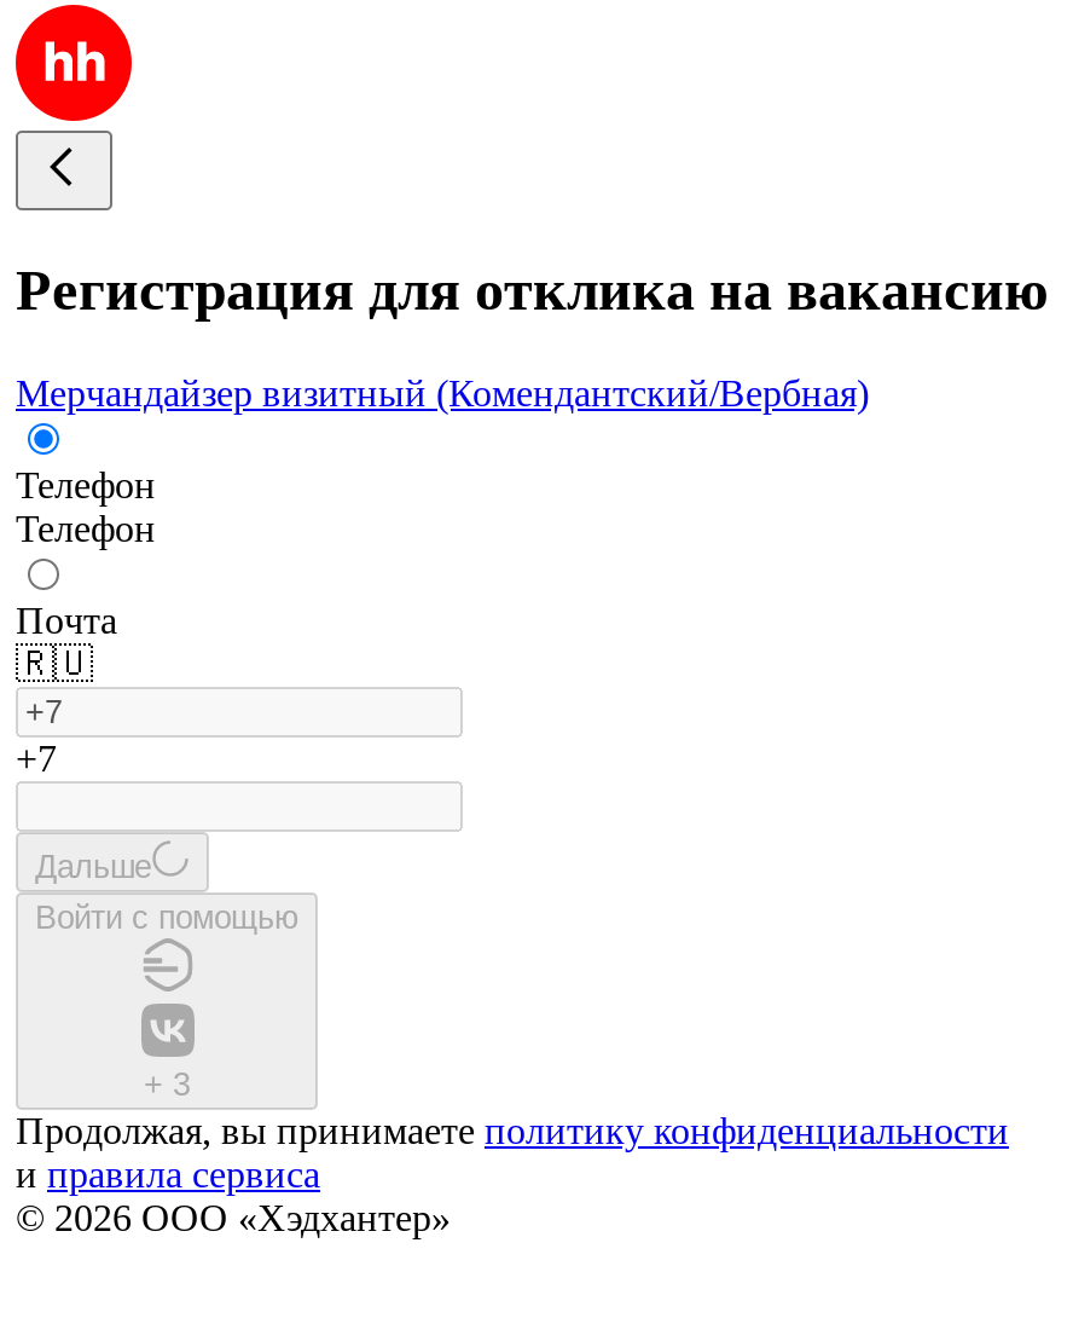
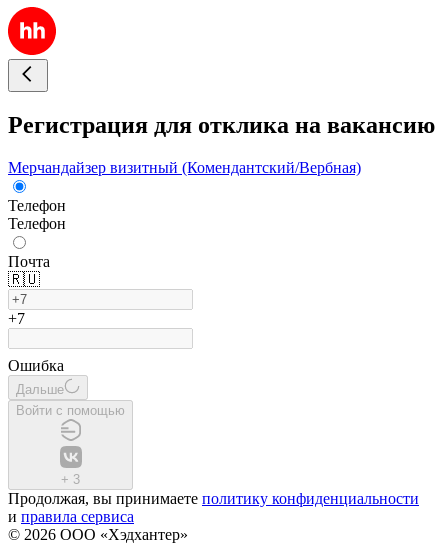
+ Ошибка
